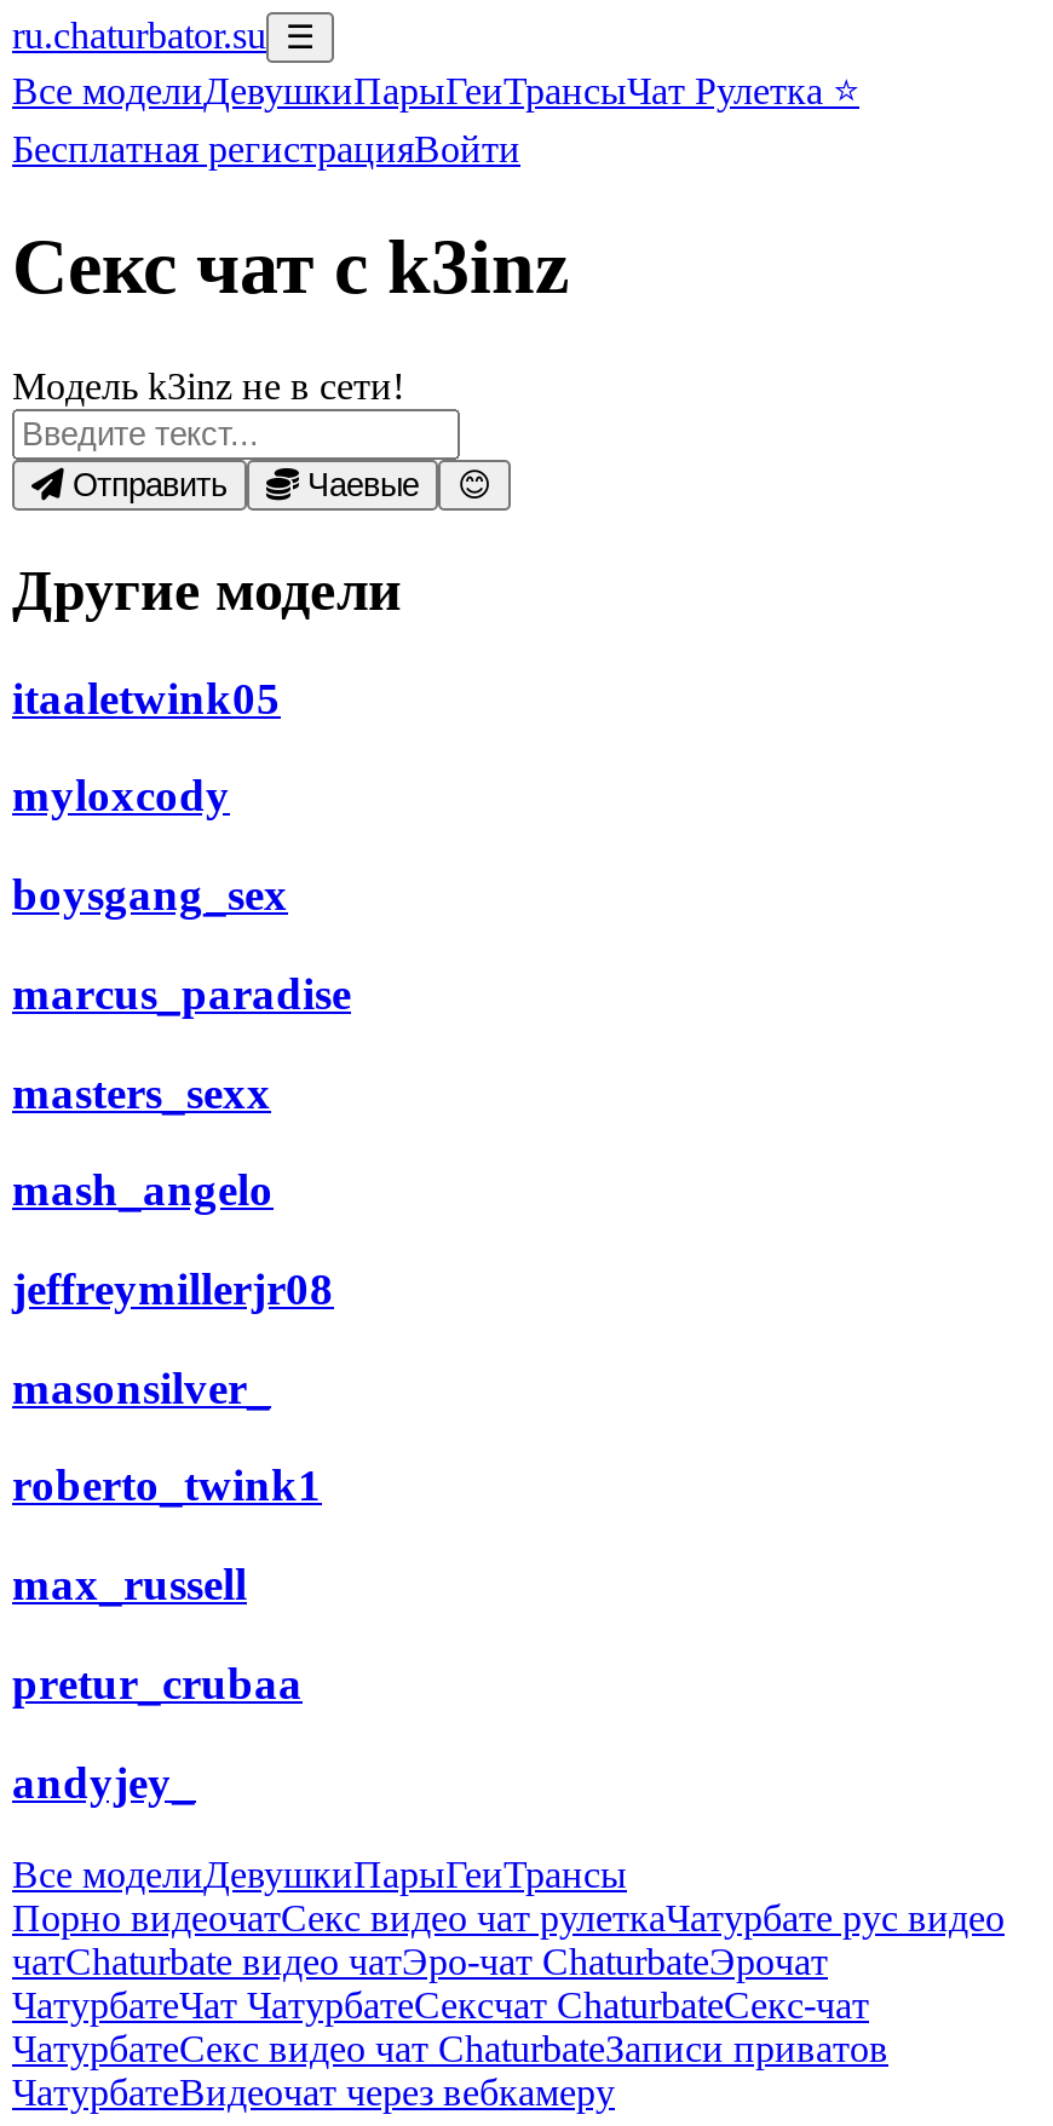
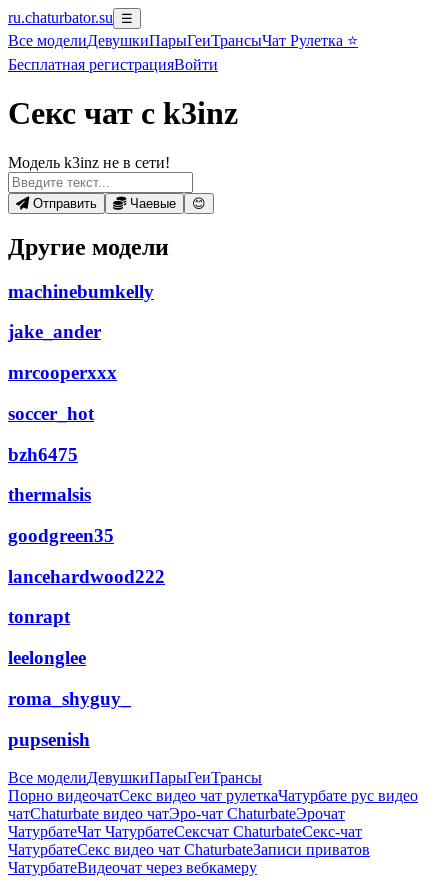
- itaaletwink05
+ machinebumkelly

- myloxcody
+ jake_ander

- boysgang_sex
+ mrcooperxxx

- marcus_paradise
+ soccer_hot

- masters_sexx
+ bzh6475

- mash_angelo
+ thermalsis

- jeffreymillerjr08
+ goodgreen35

- masonsilver_
+ lancehardwood222

- roberto_twink1
+ tonrapt

- max_russell
+ leelonglee

- pretur_crubaa
+ roma_shyguy_

- andyjey_
+ pupsenish
